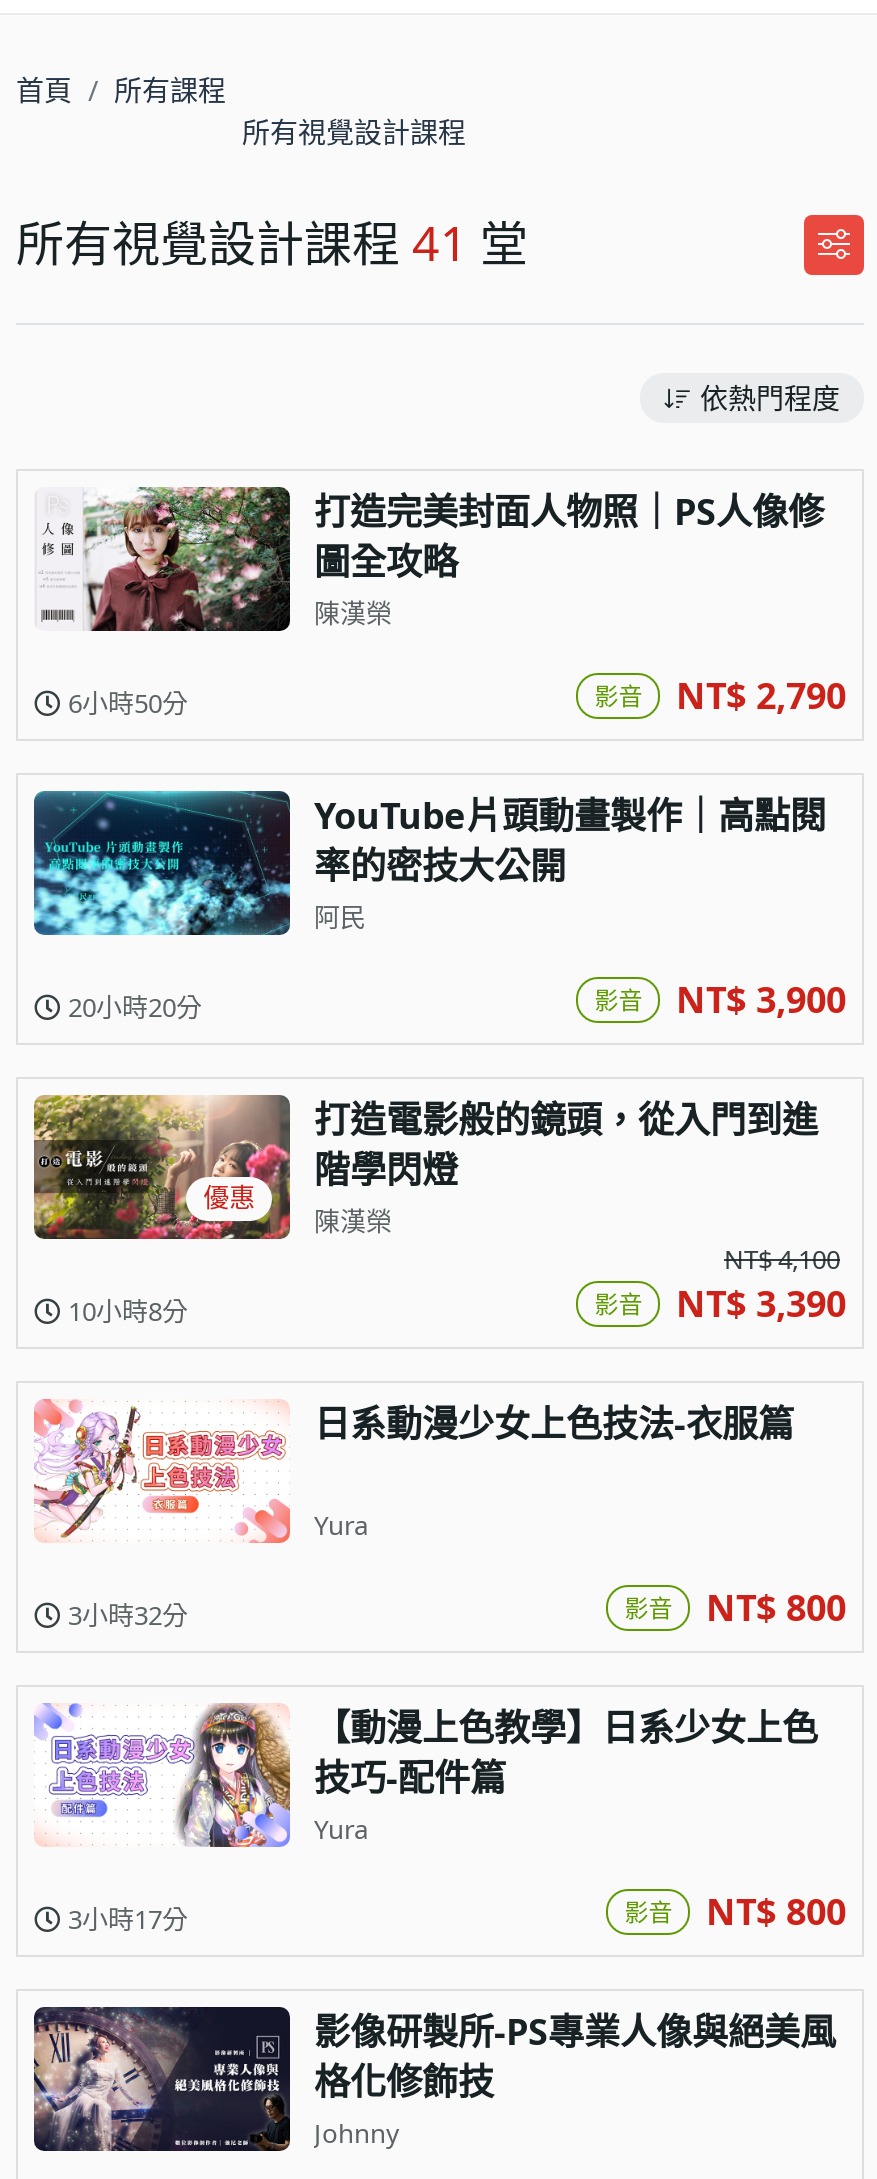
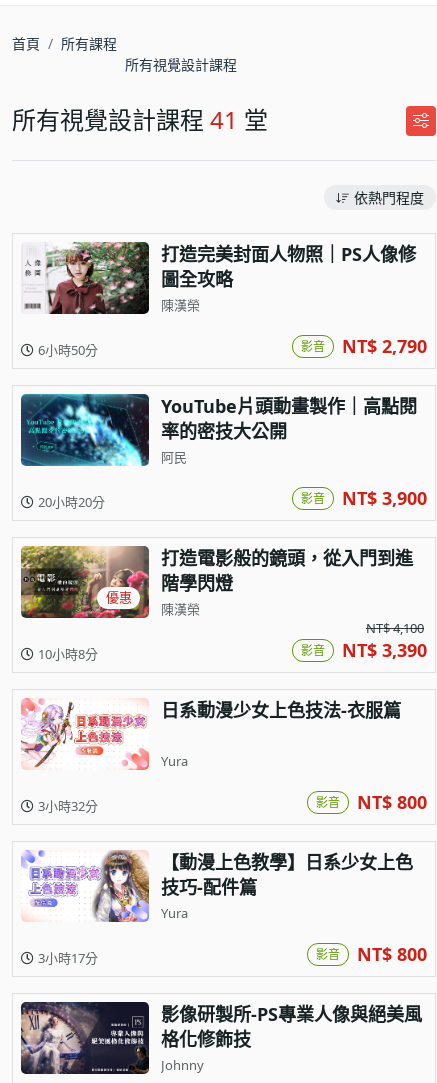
- [image]
+ [image]
